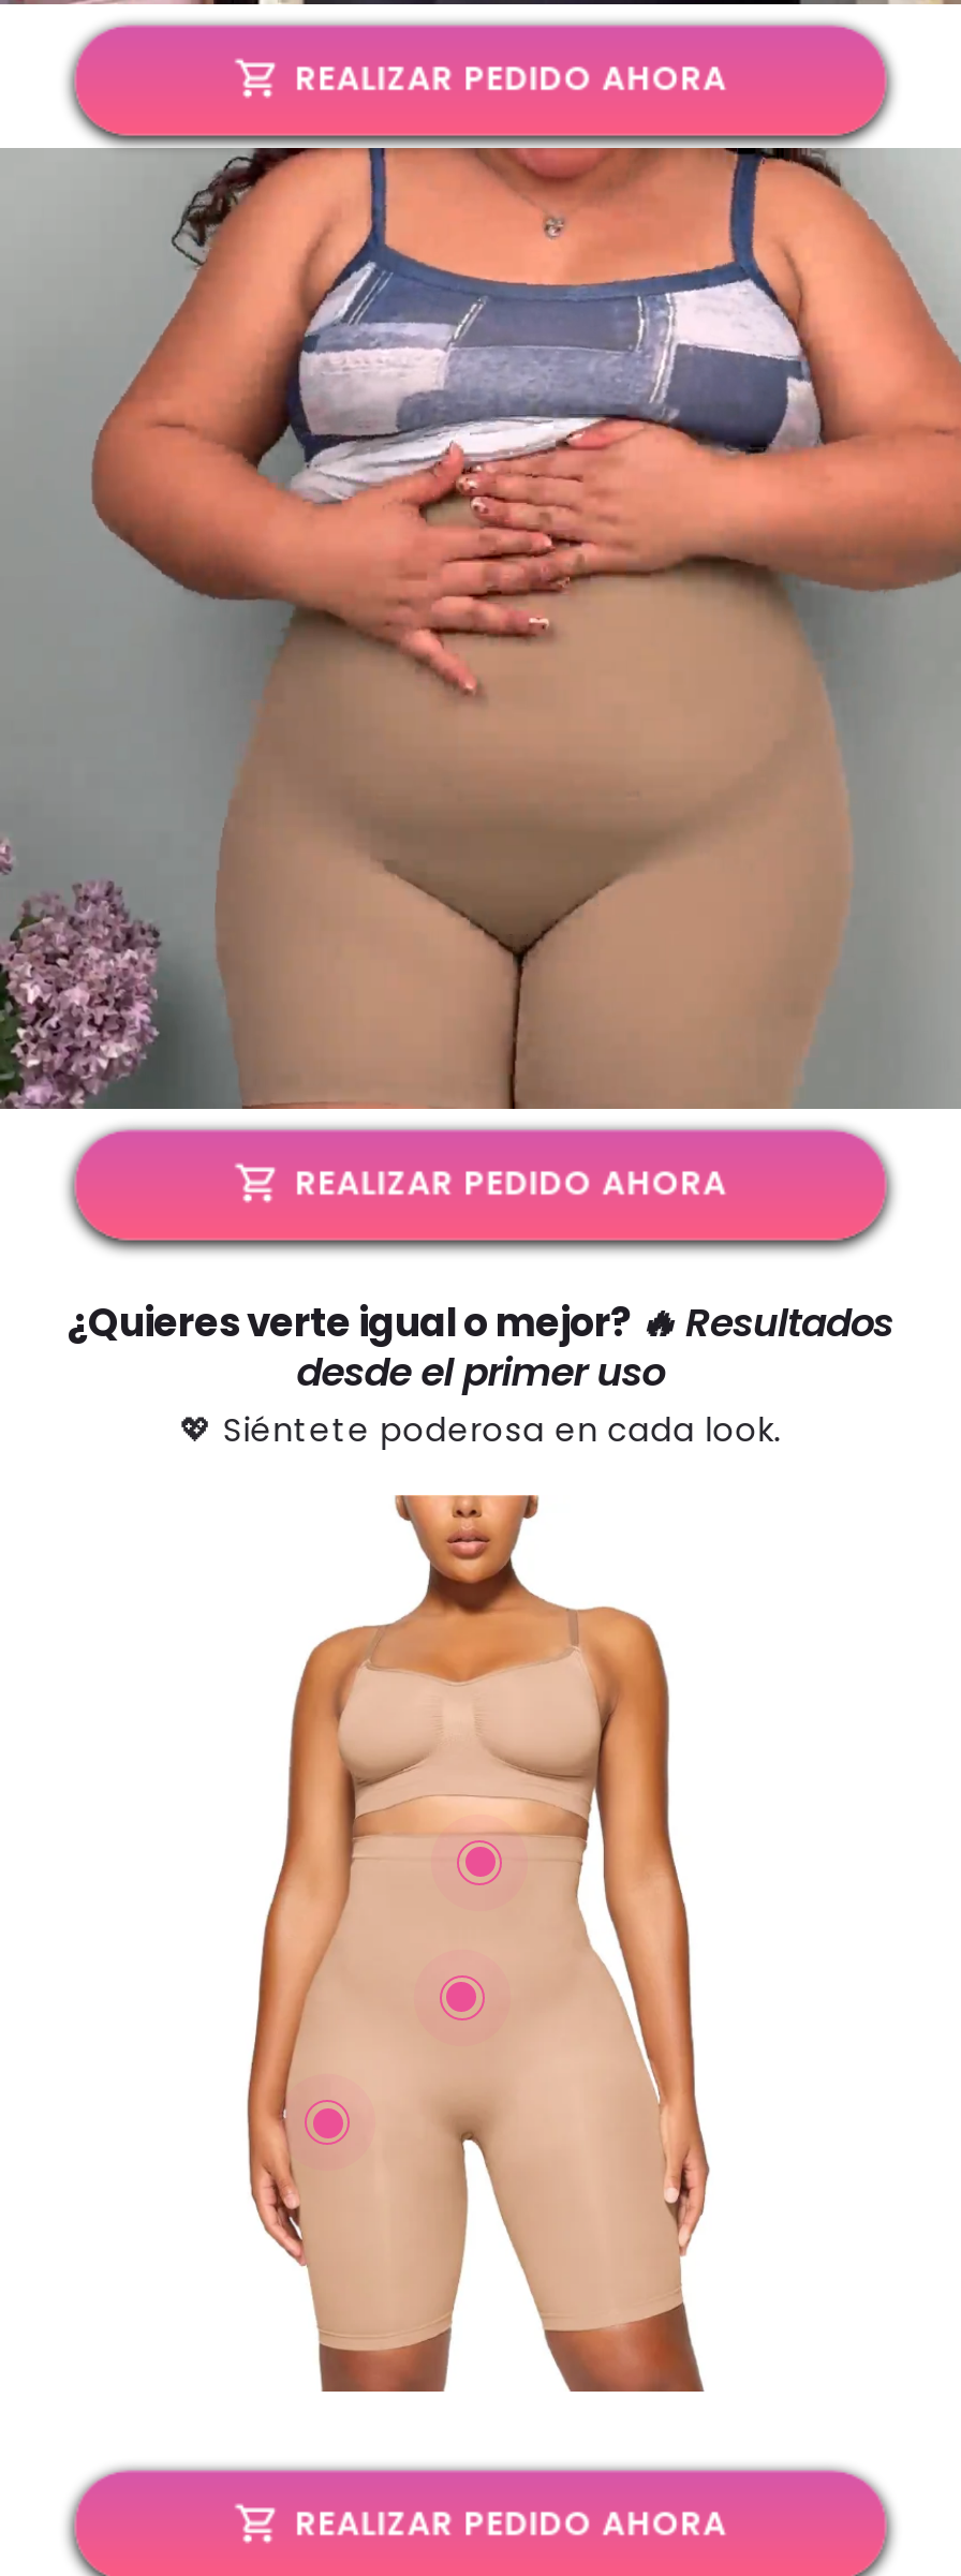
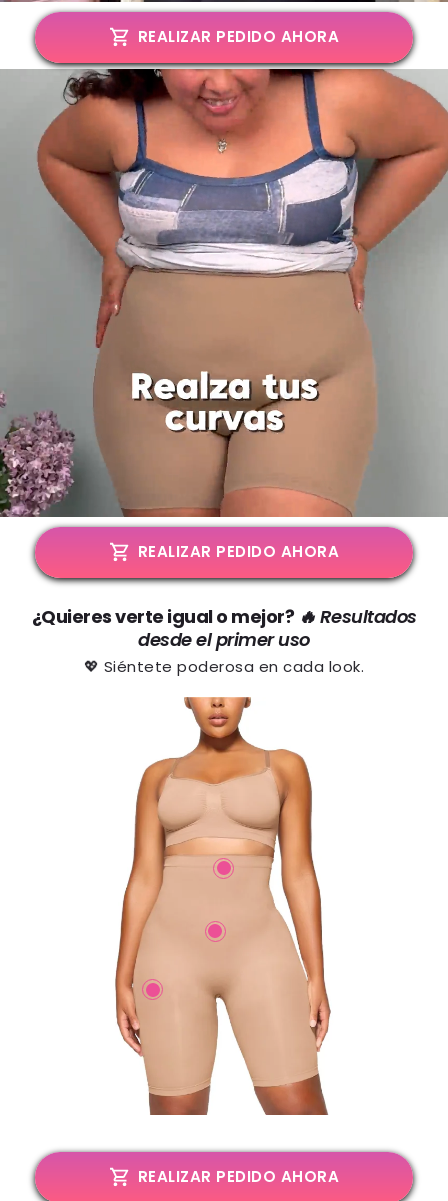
- [image]
+ [image]
